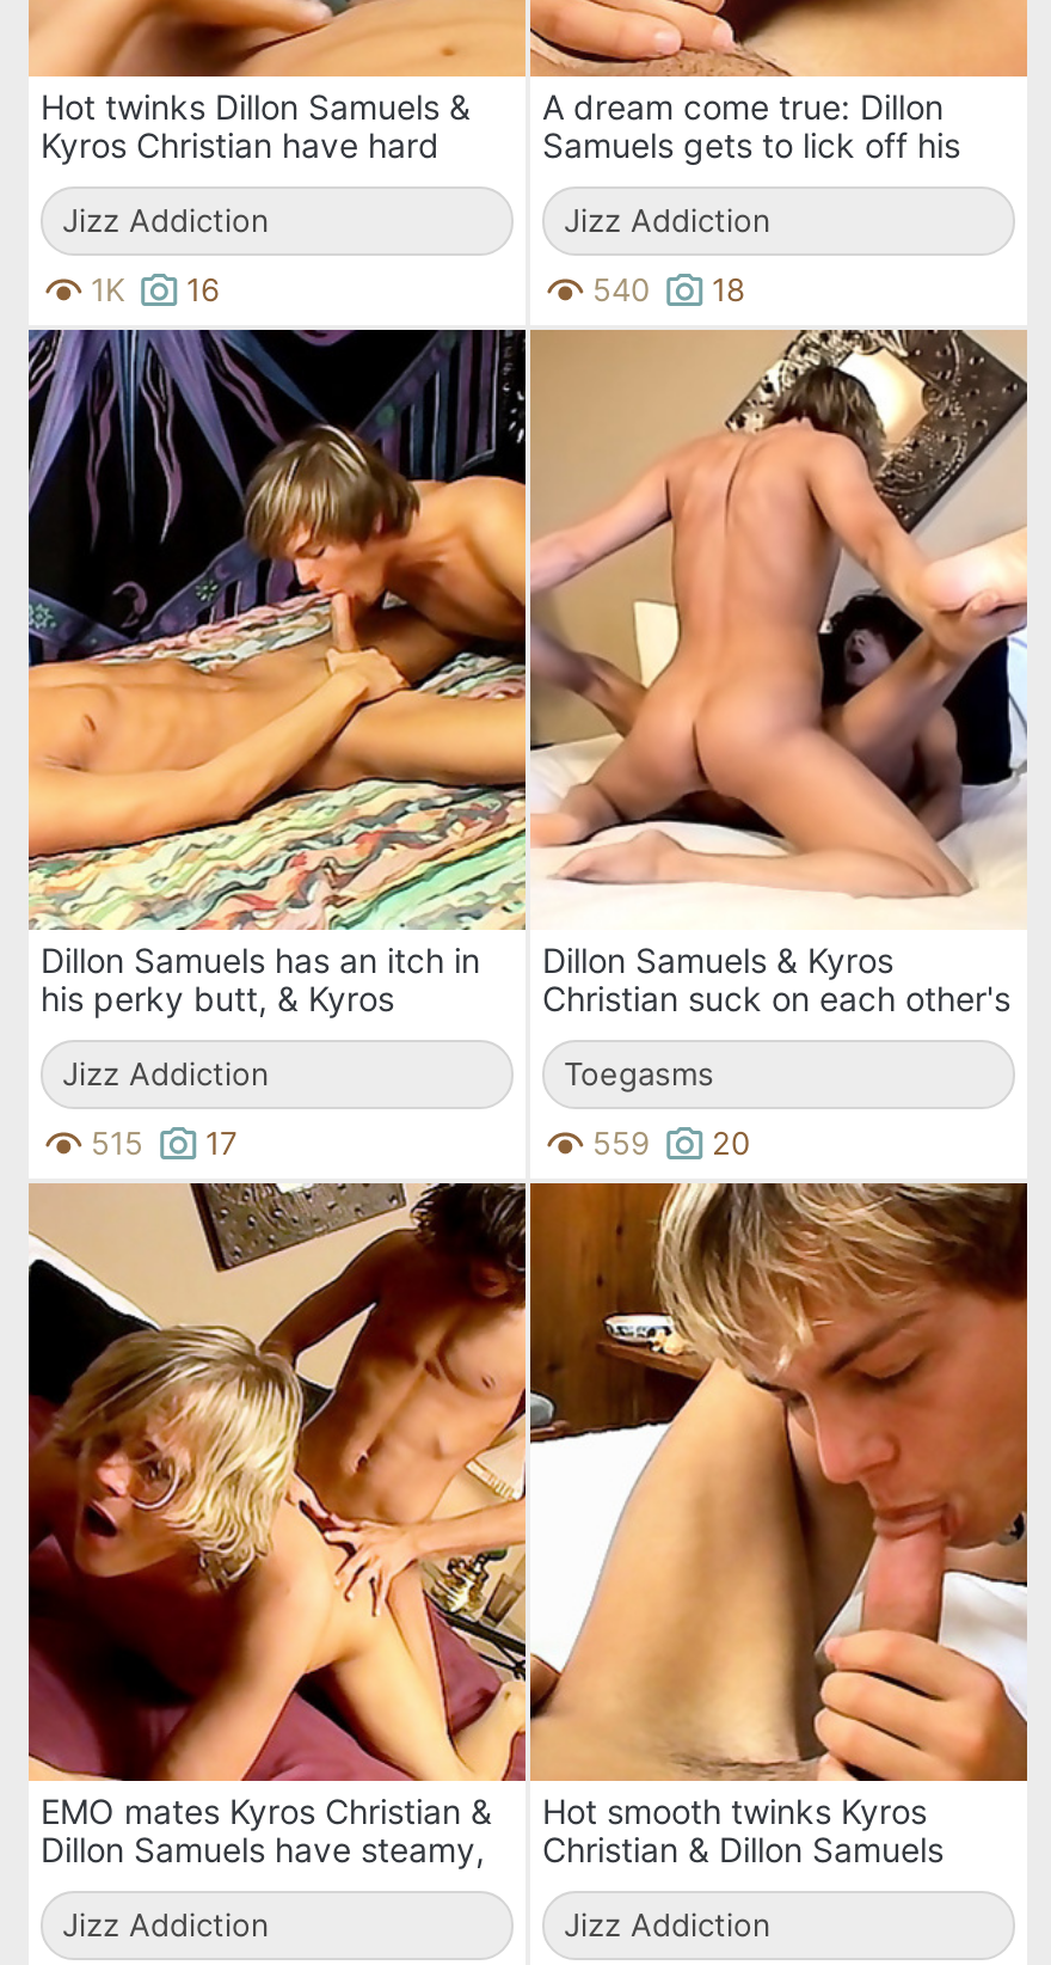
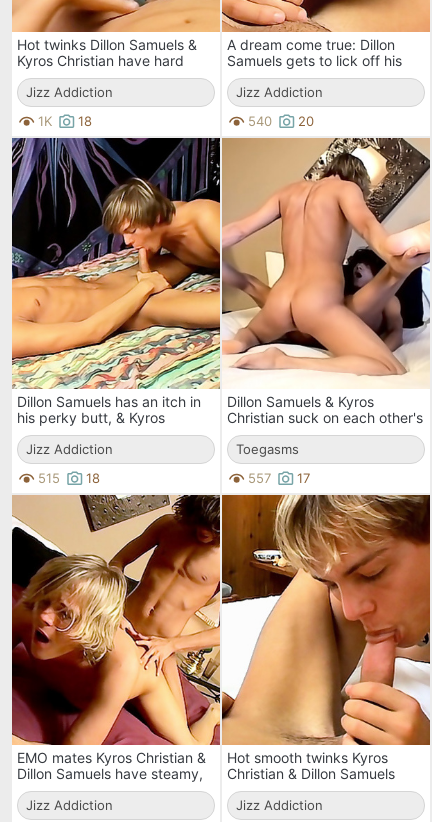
- 1K 16
+ 1K 18

- 540 18
+ 540 20

- 515 17
+ 515 18

- 559
+ 557

- 20
+ 17
